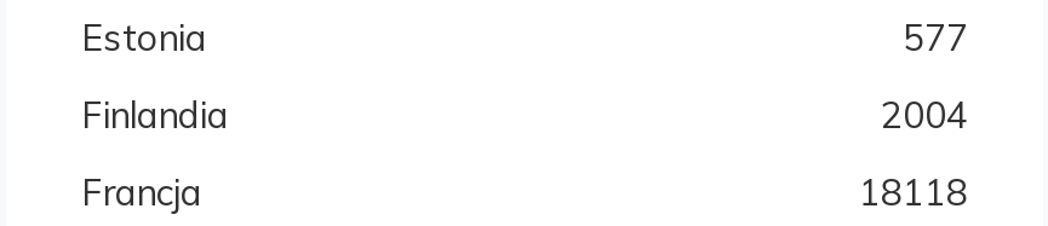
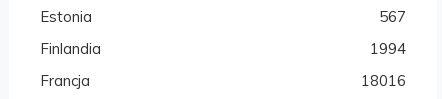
- 577
+ 567

- 2004
+ 1994

- 18118
+ 18016
